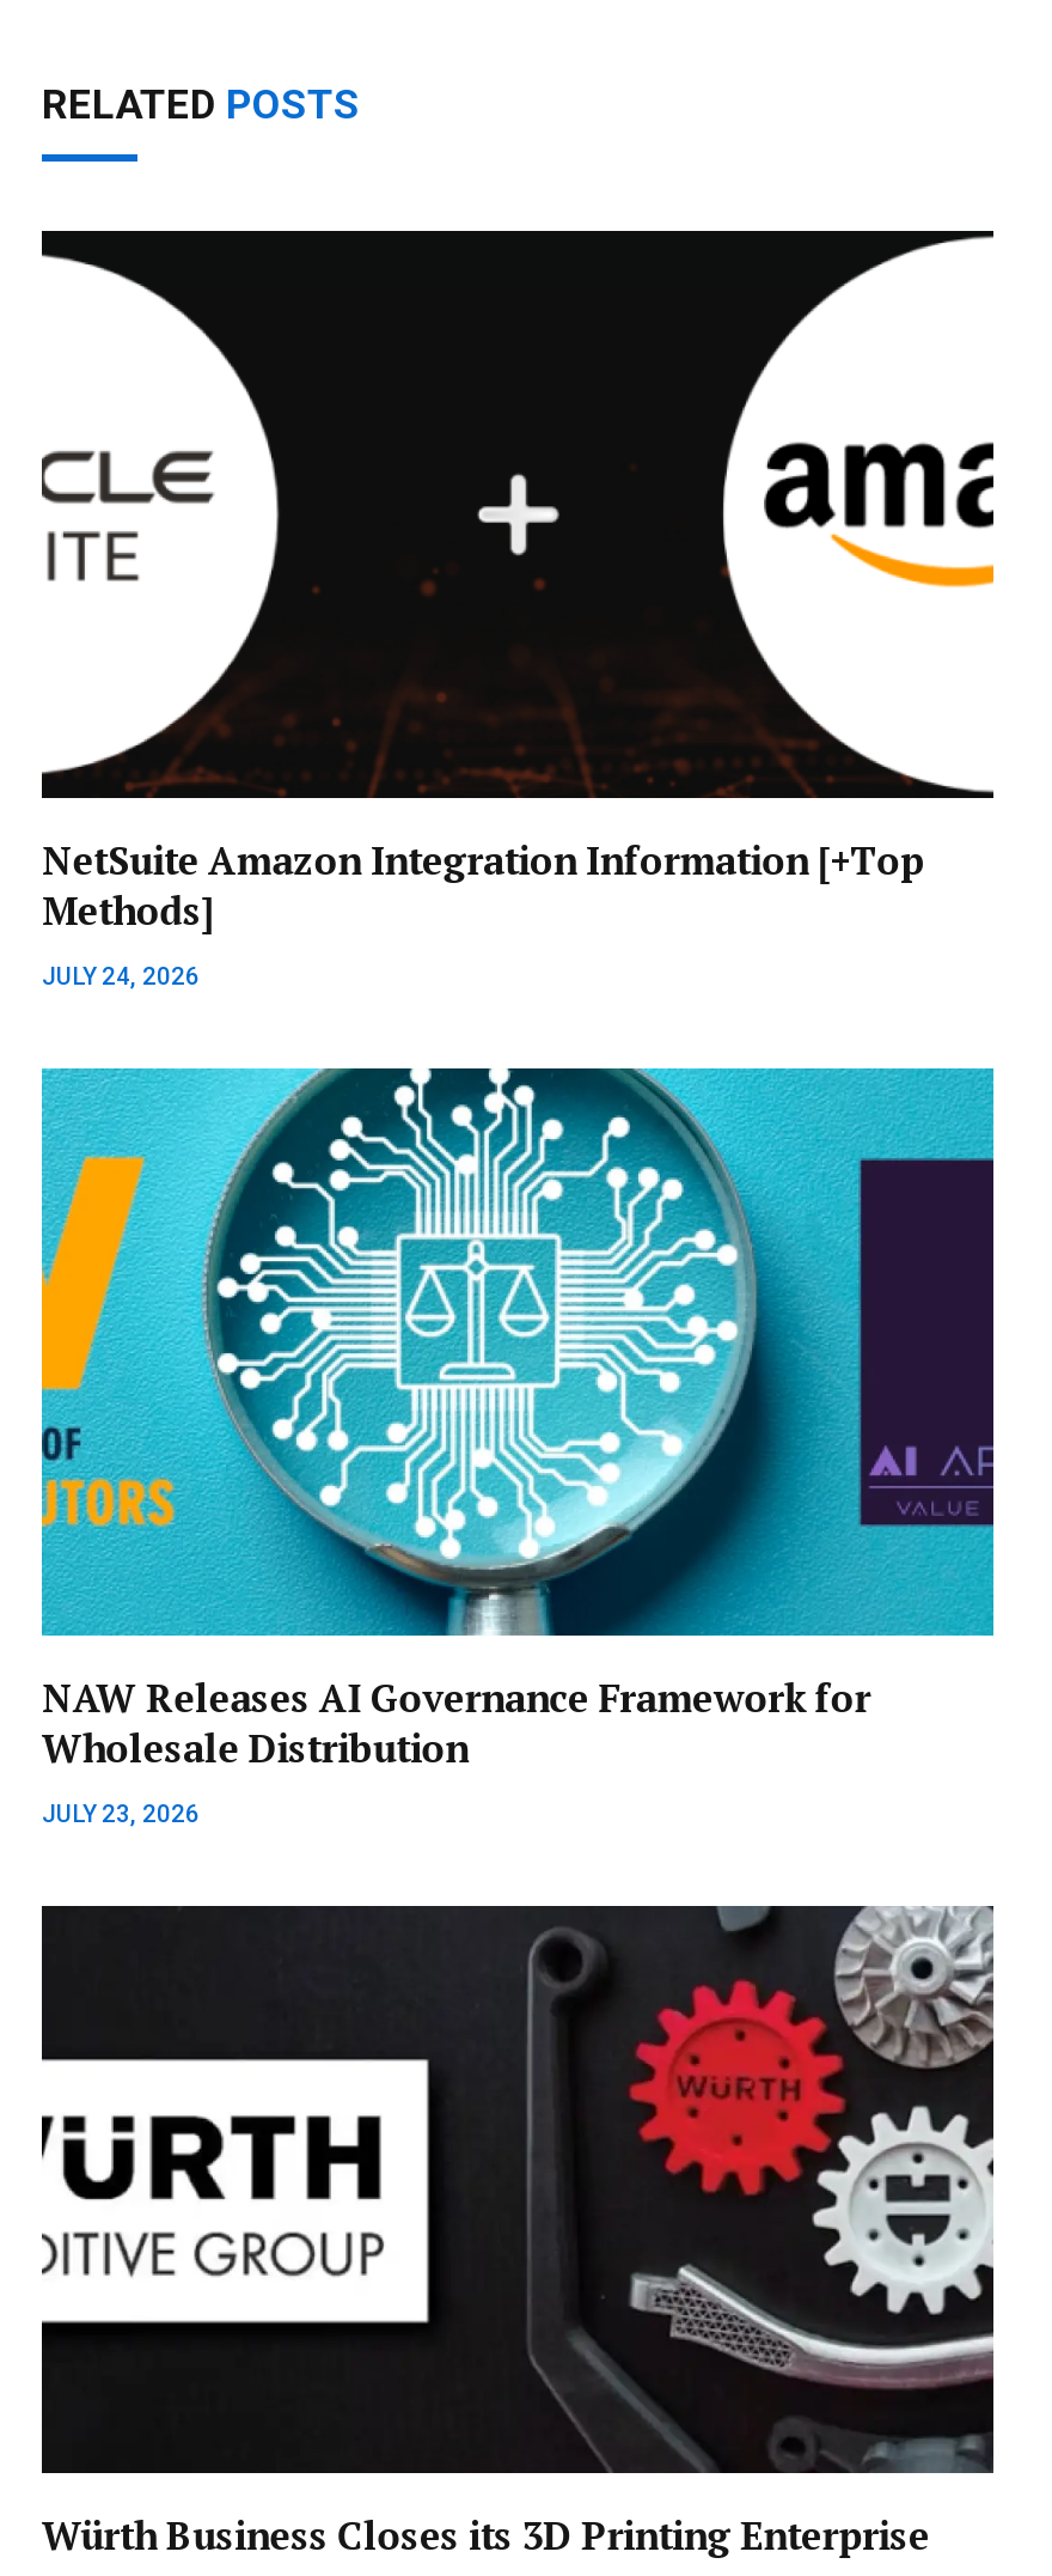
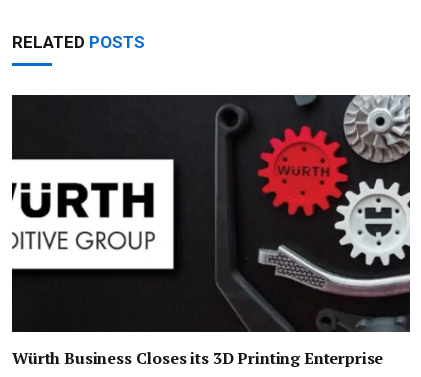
- [image]
- NetSuite Amazon Integration Information [+Top
- Methods]
- JULY 24, 2026

- [image]

- [image]
- NAW Releases AI Governance Framework for
- Wholesale Distribution
- JULY 23, 2026
